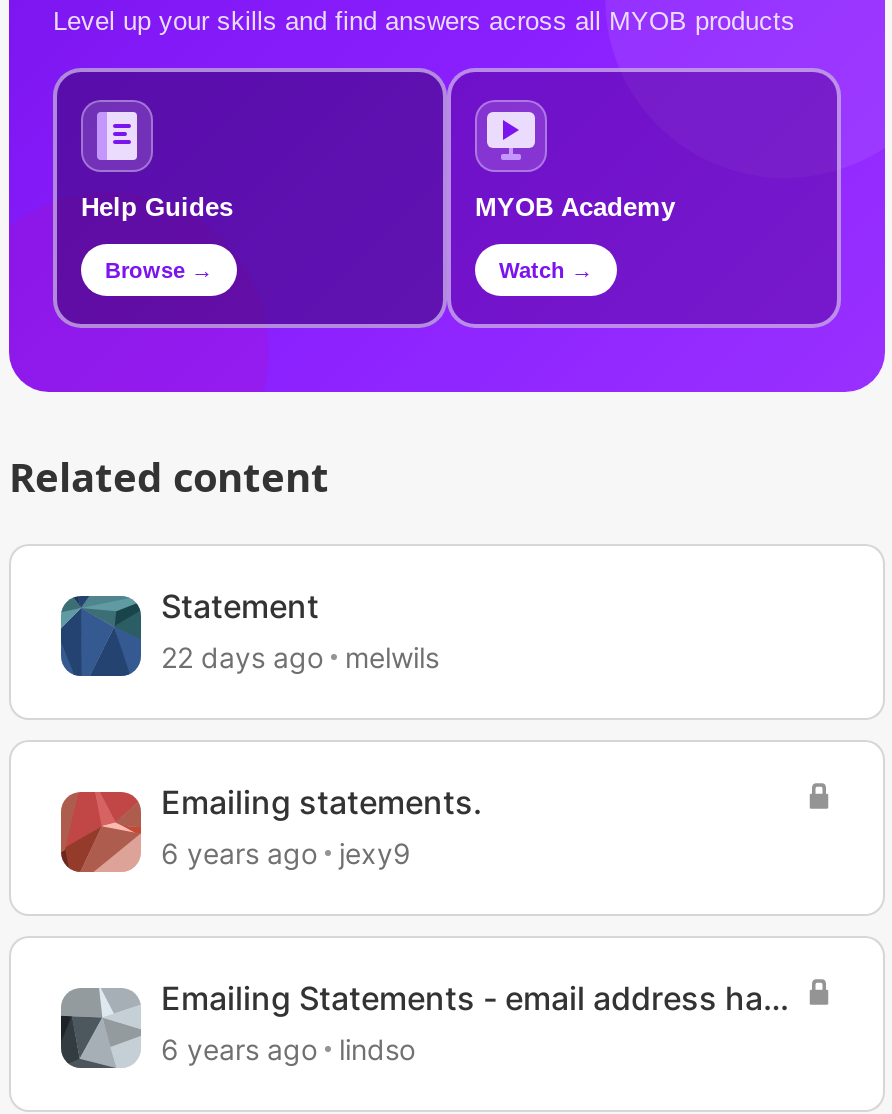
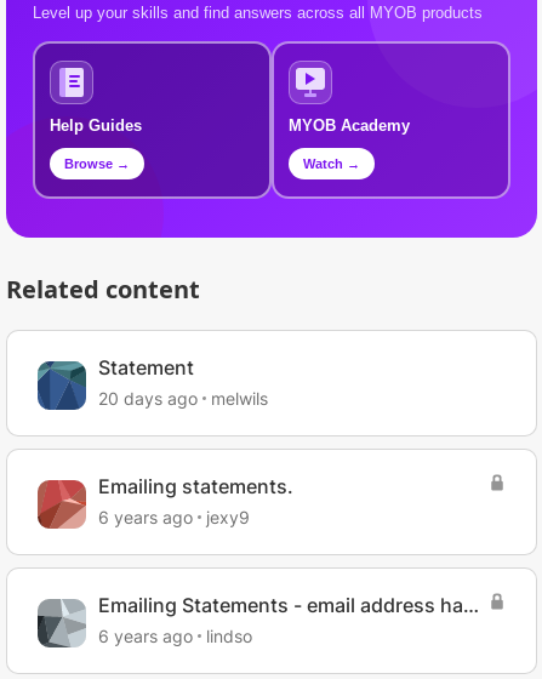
- 22 days ago melwils
+ 20 days ago melwils
